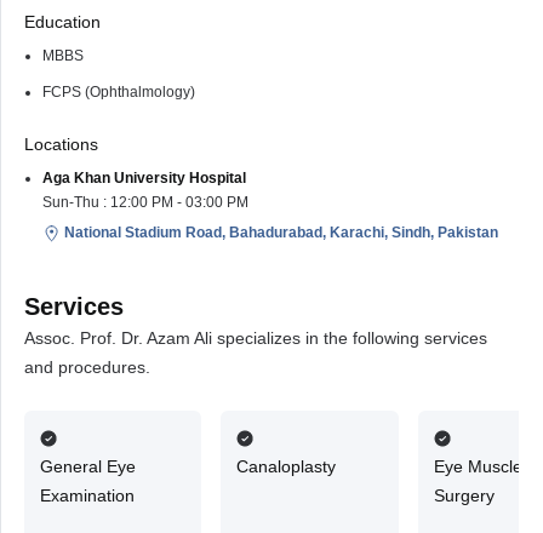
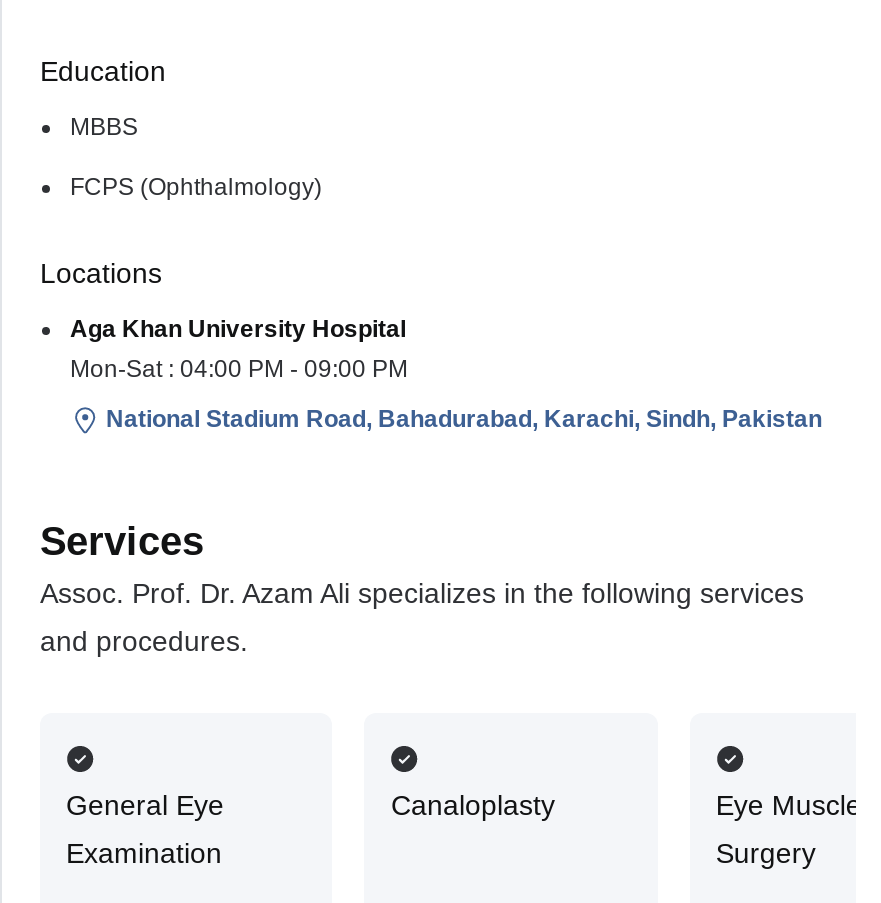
- Sun-Thu : 12:00 PM - 03:00 PM
+ Mon-Sat : 04:00 PM - 09:00 PM
